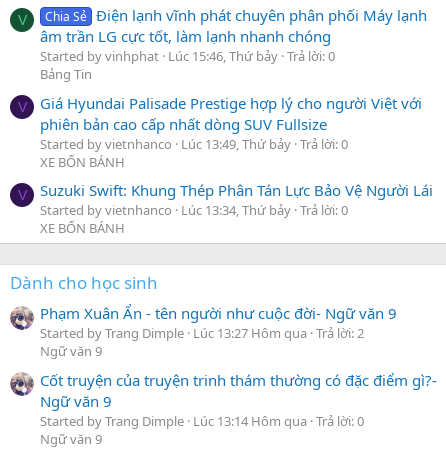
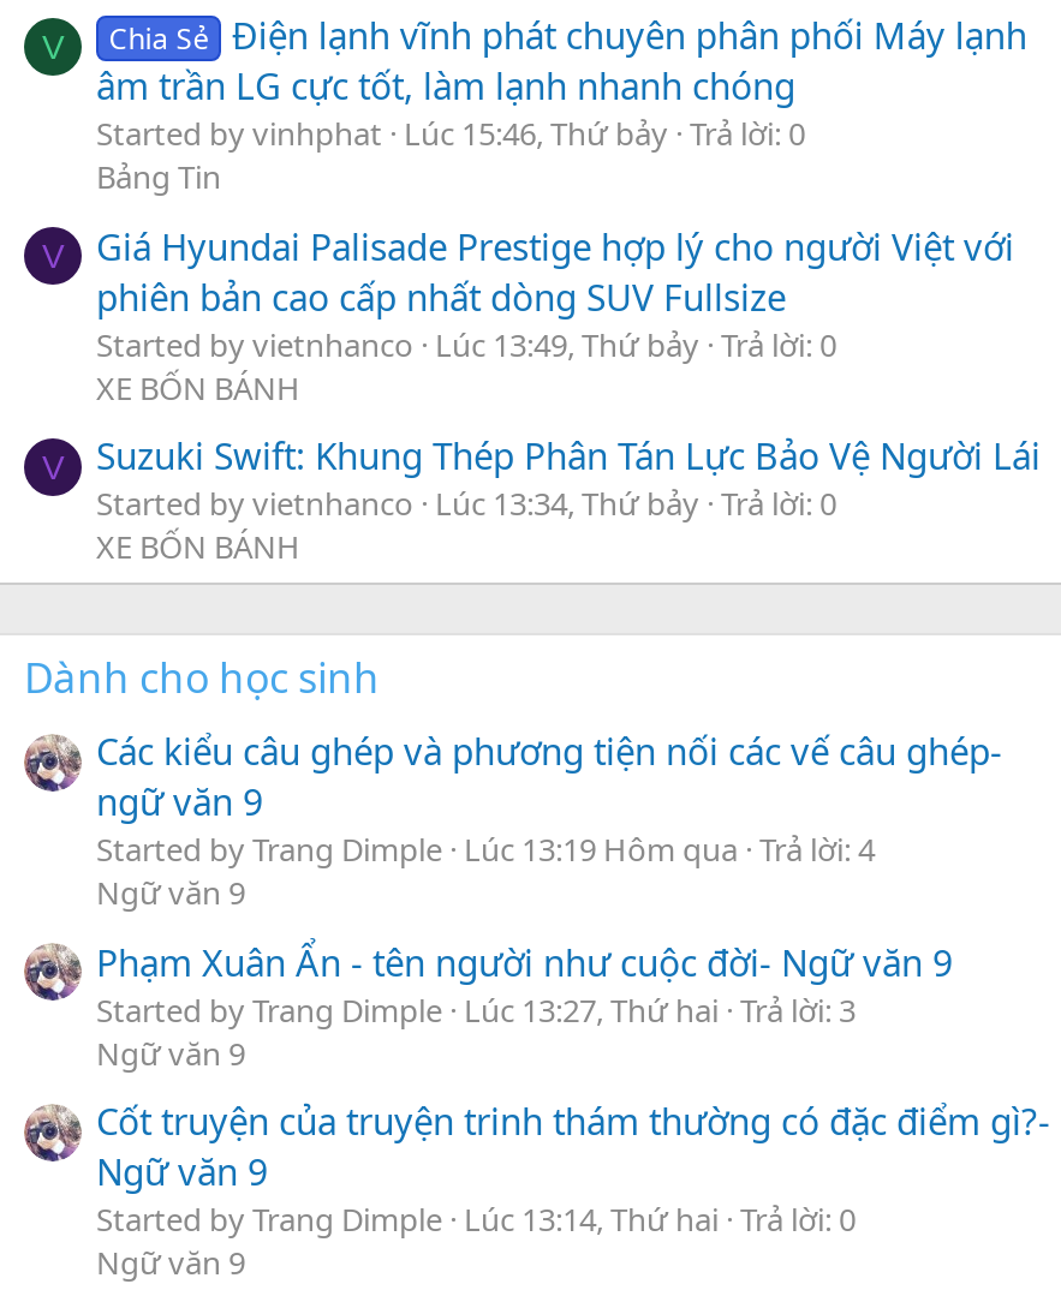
+ Các kiểu câu ghép và phương tiện nối các vế câu ghép-
+ ngữ văn 9
+ Started by Trang Dimple Lúc 13:19 Hôm qua Trả lời: 4
+ Ngữ văn 9

- Started by Trang Dimple Lúc 13:27 Hôm qua Trả lời: 2
+ Started by Trang Dimple Lúc 13:27, Thứ hai Trả lời: 3

- Started by Trang Dimple Lúc 13:14 Hôm qua Trả lời: 0
+ Started by Trang Dimple Lúc 13:14, Thứ hai Trả lời: 0
